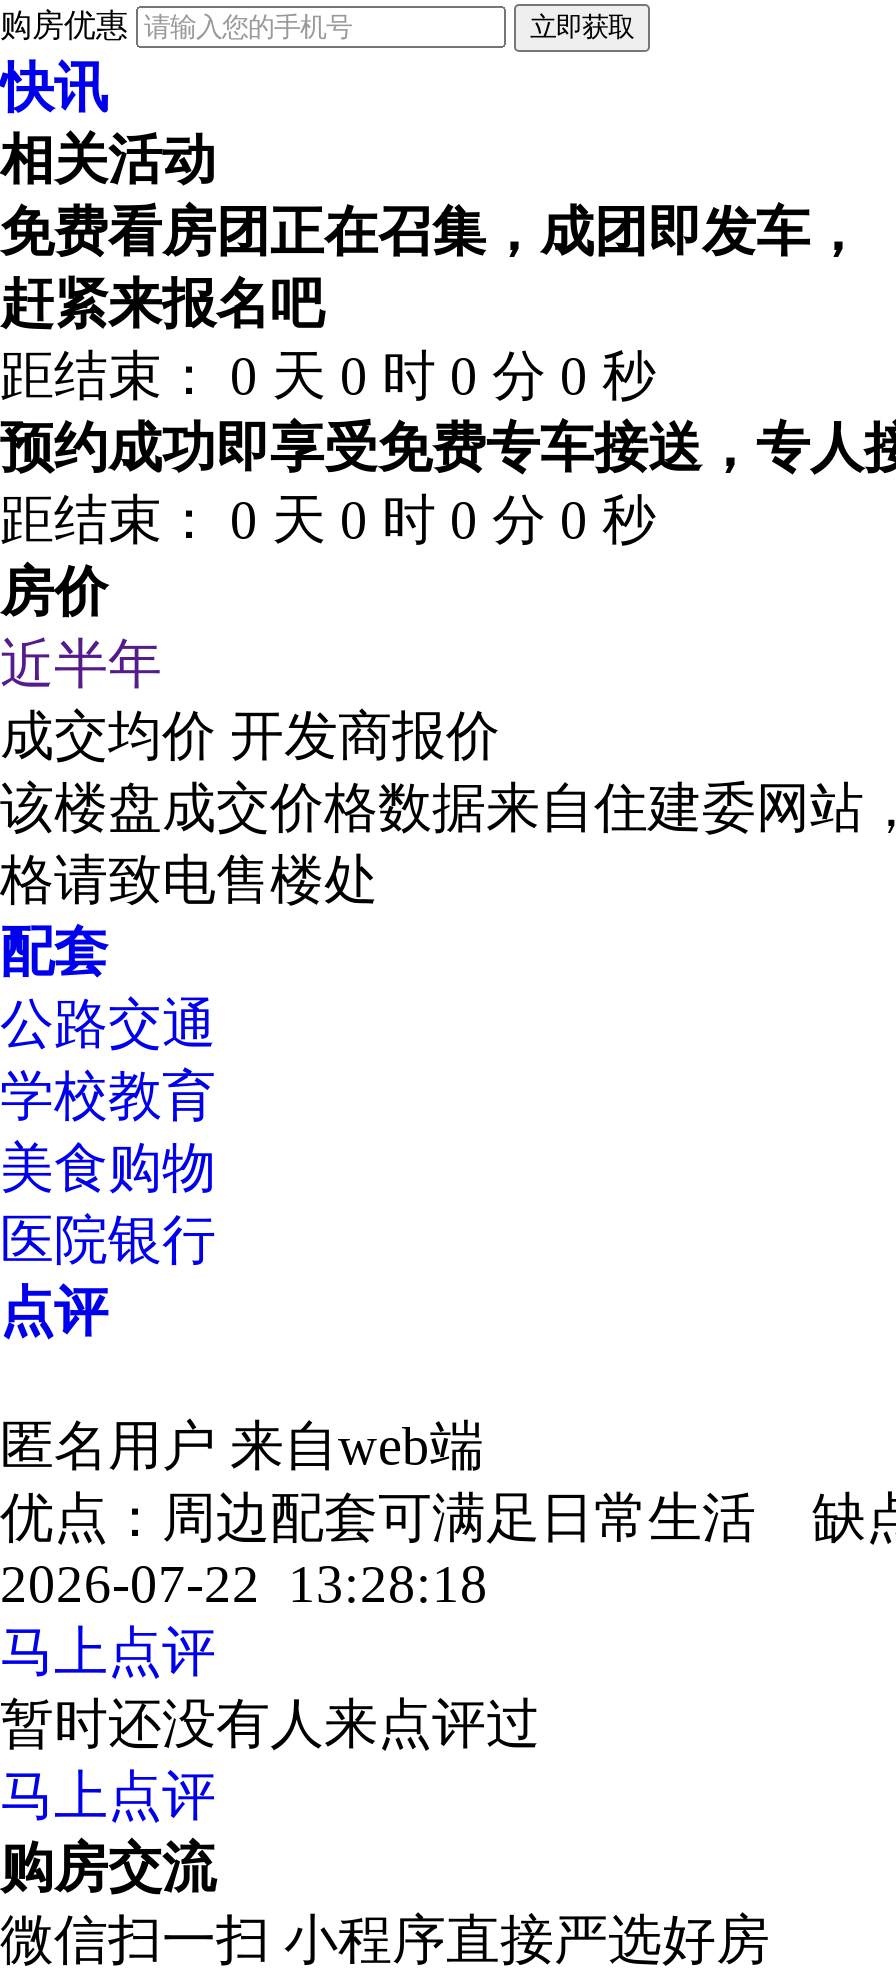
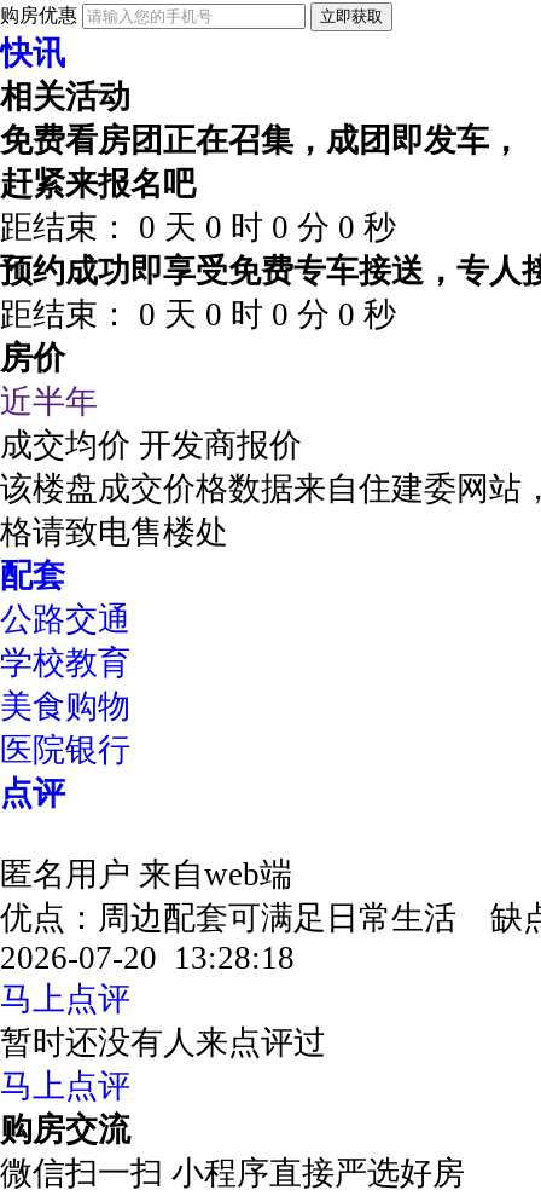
- 2026-07-22 13:28:18
+ 2026-07-20 13:28:18
